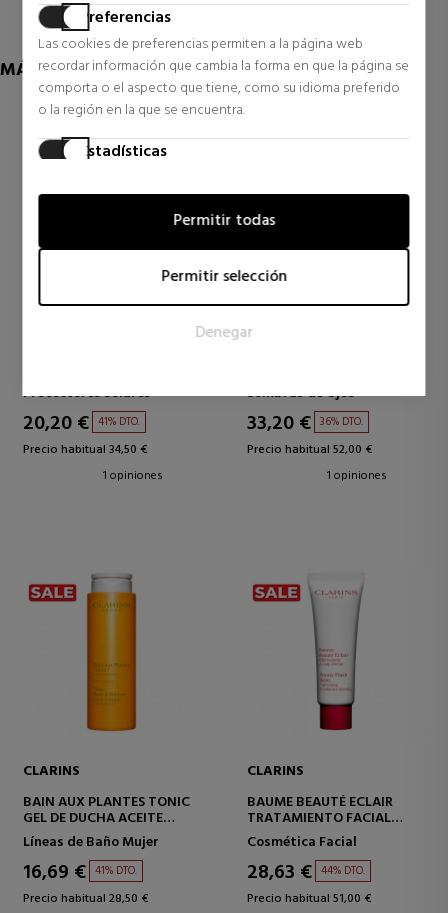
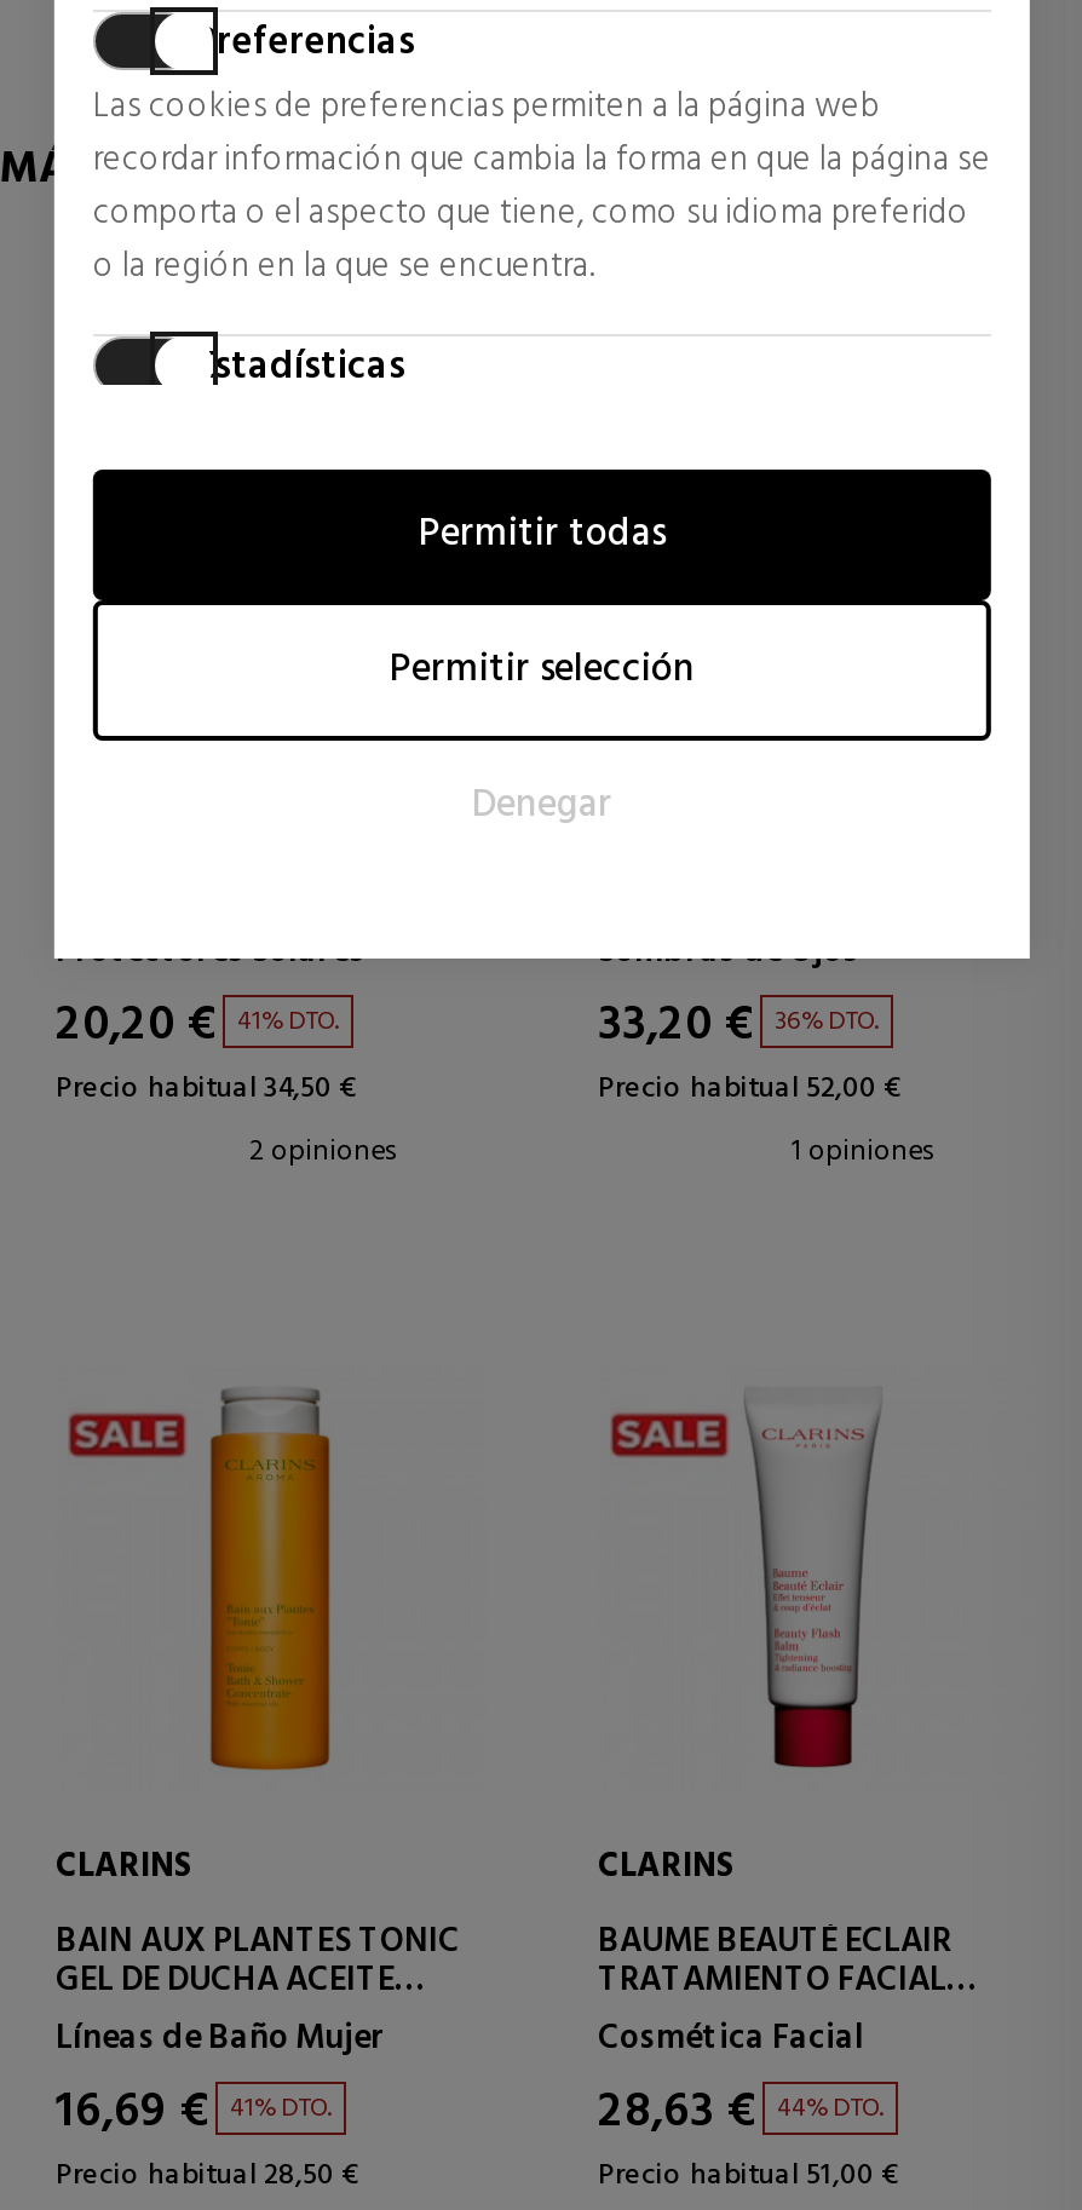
- 1 opiniones
+ 2 opiniones
